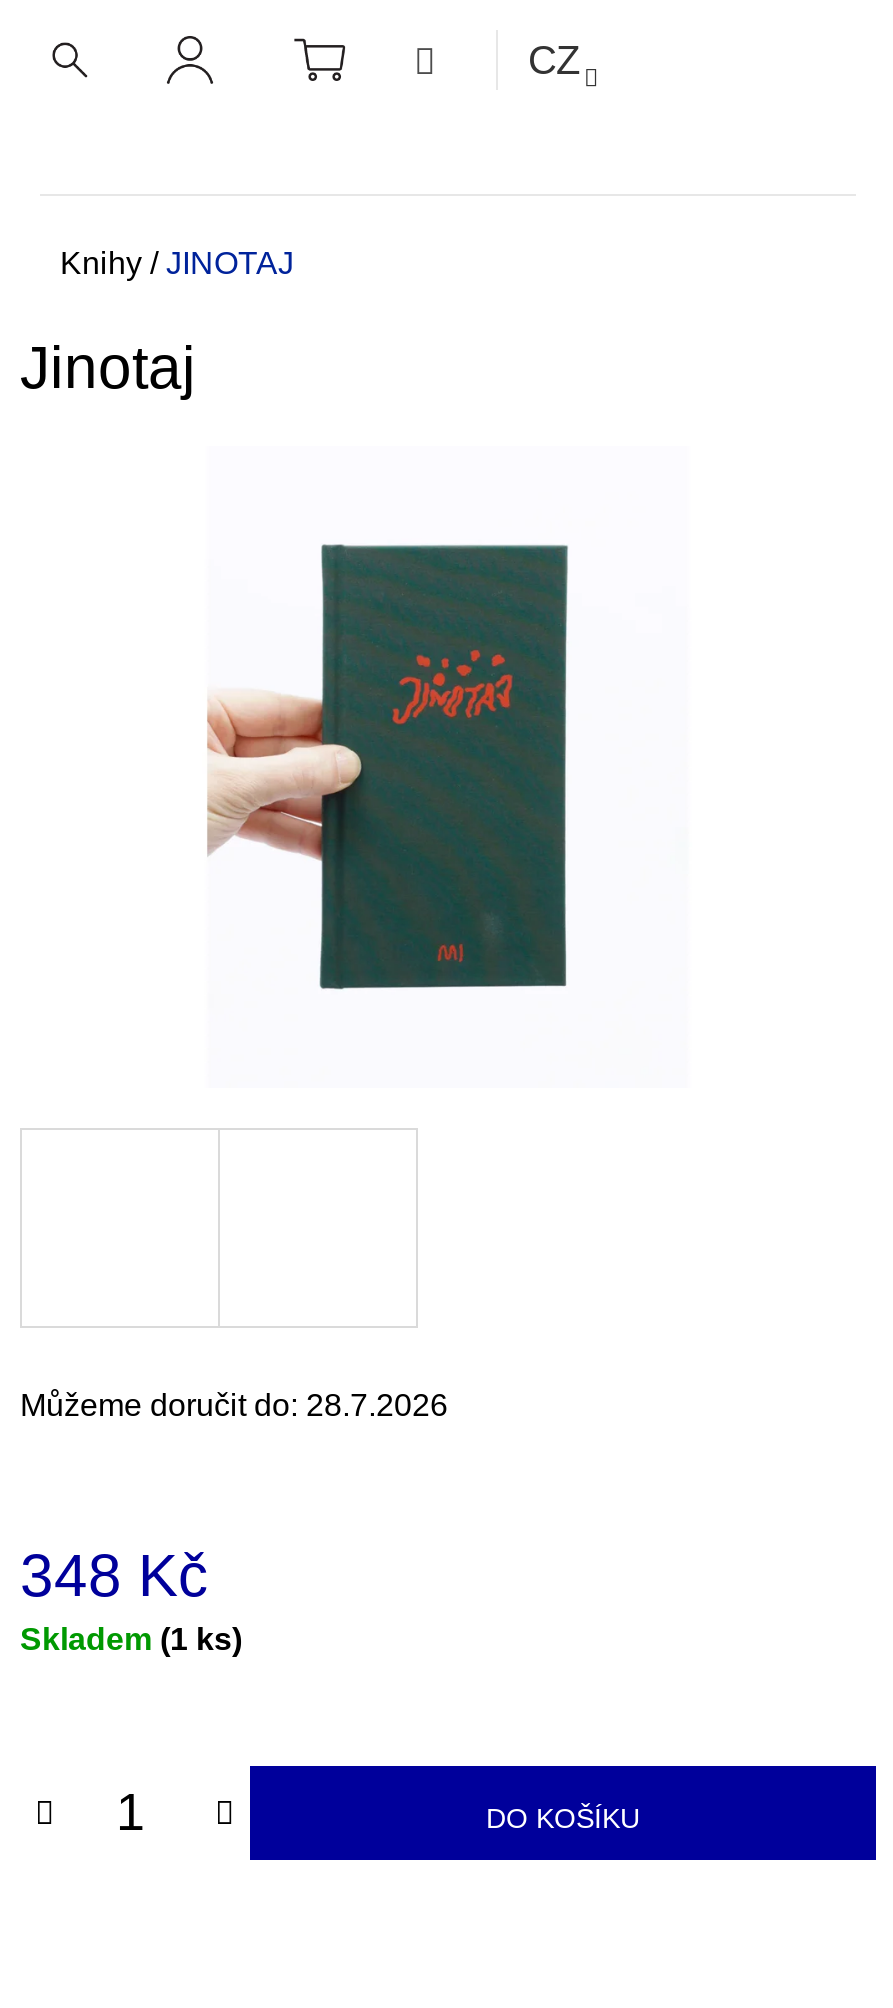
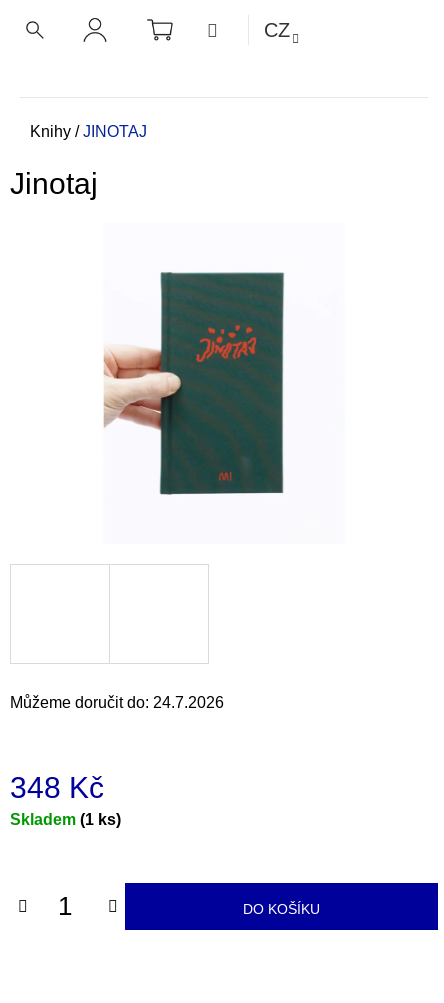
- Můžeme doručit do: 28.7.2026
+ Můžeme doručit do: 24.7.2026
